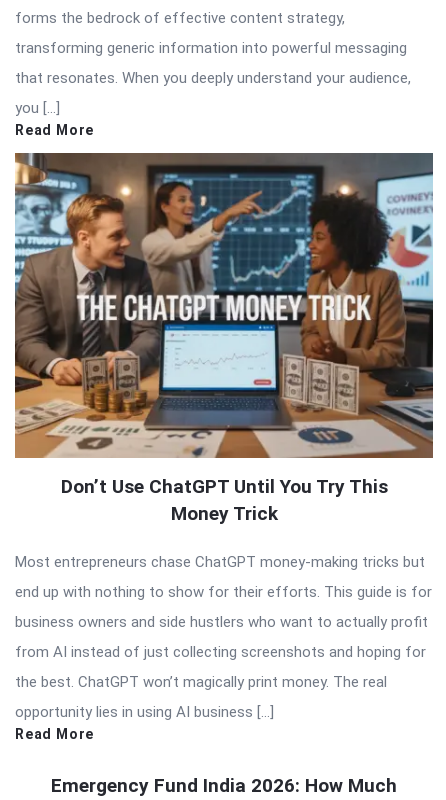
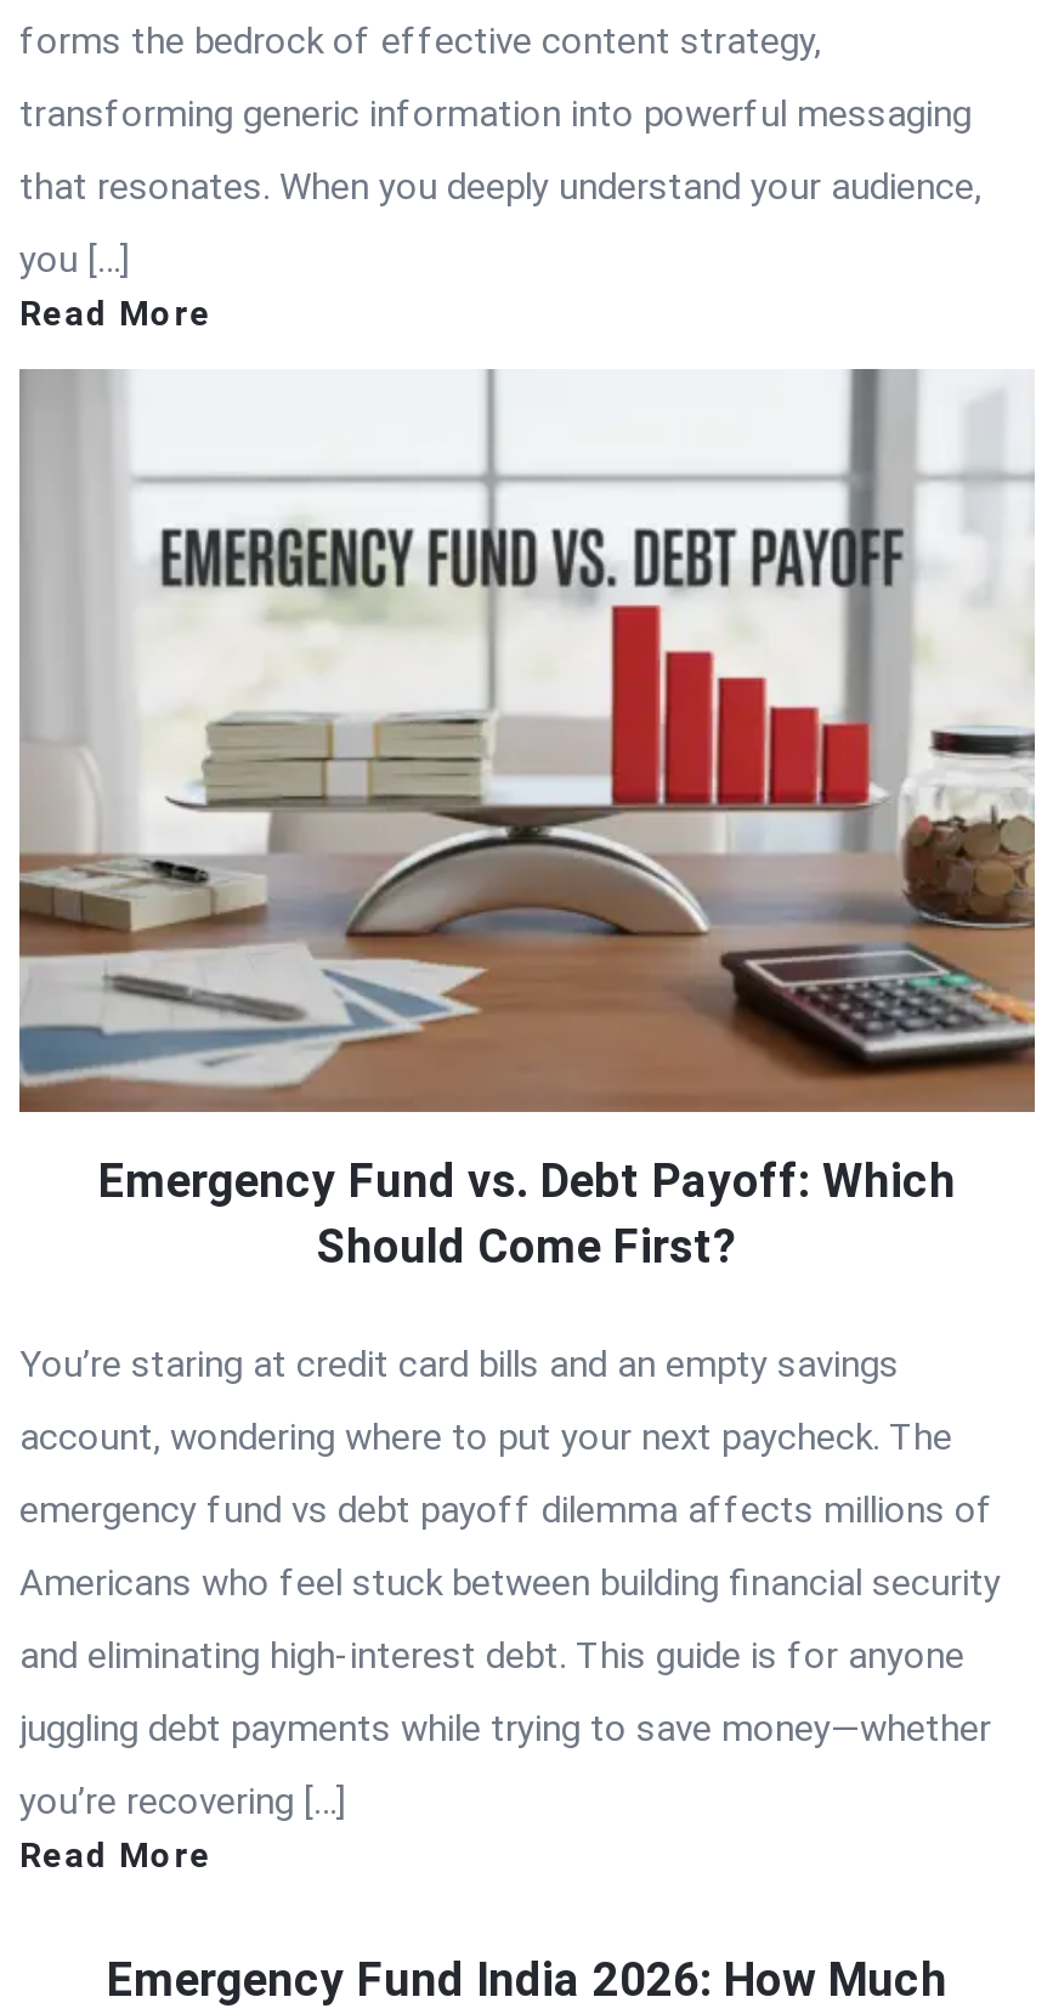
- [image]
- Don’t Use ChatGPT Until You Try This
- Money Trick
- Most entrepreneurs chase ChatGPT money-making tricks but
- end up with nothing to show for their efforts. This guide is for
- business owners and side hustlers who want to actually profit
- from AI instead of just collecting screenshots and hoping for
- the best. ChatGPT won’t magically print money. The real
- opportunity lies in using AI business […]
+ [image]
+ Emergency Fund vs. Debt Payoff: Which
+ Should Come First?
+ You’re staring at credit card bills and an empty savings
+ account, wondering where to put your next paycheck. The
+ emergency fund vs debt payoff dilemma affects millions of
+ Americans who feel stuck between building financial security
+ and eliminating high-interest debt. This guide is for anyone
+ juggling debt payments while trying to save money—whether
+ you’re recovering […]
